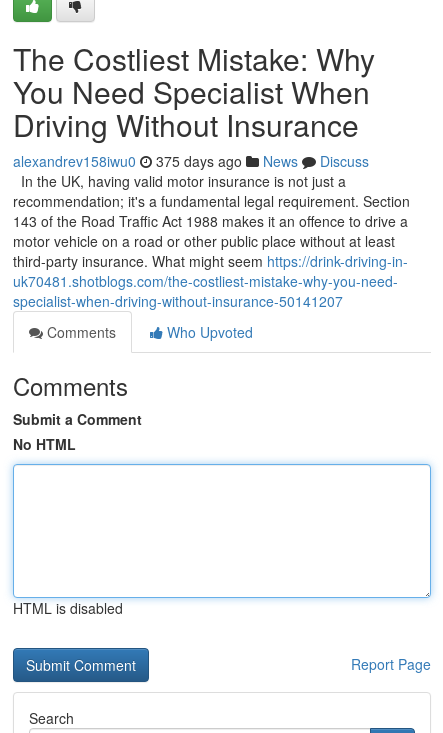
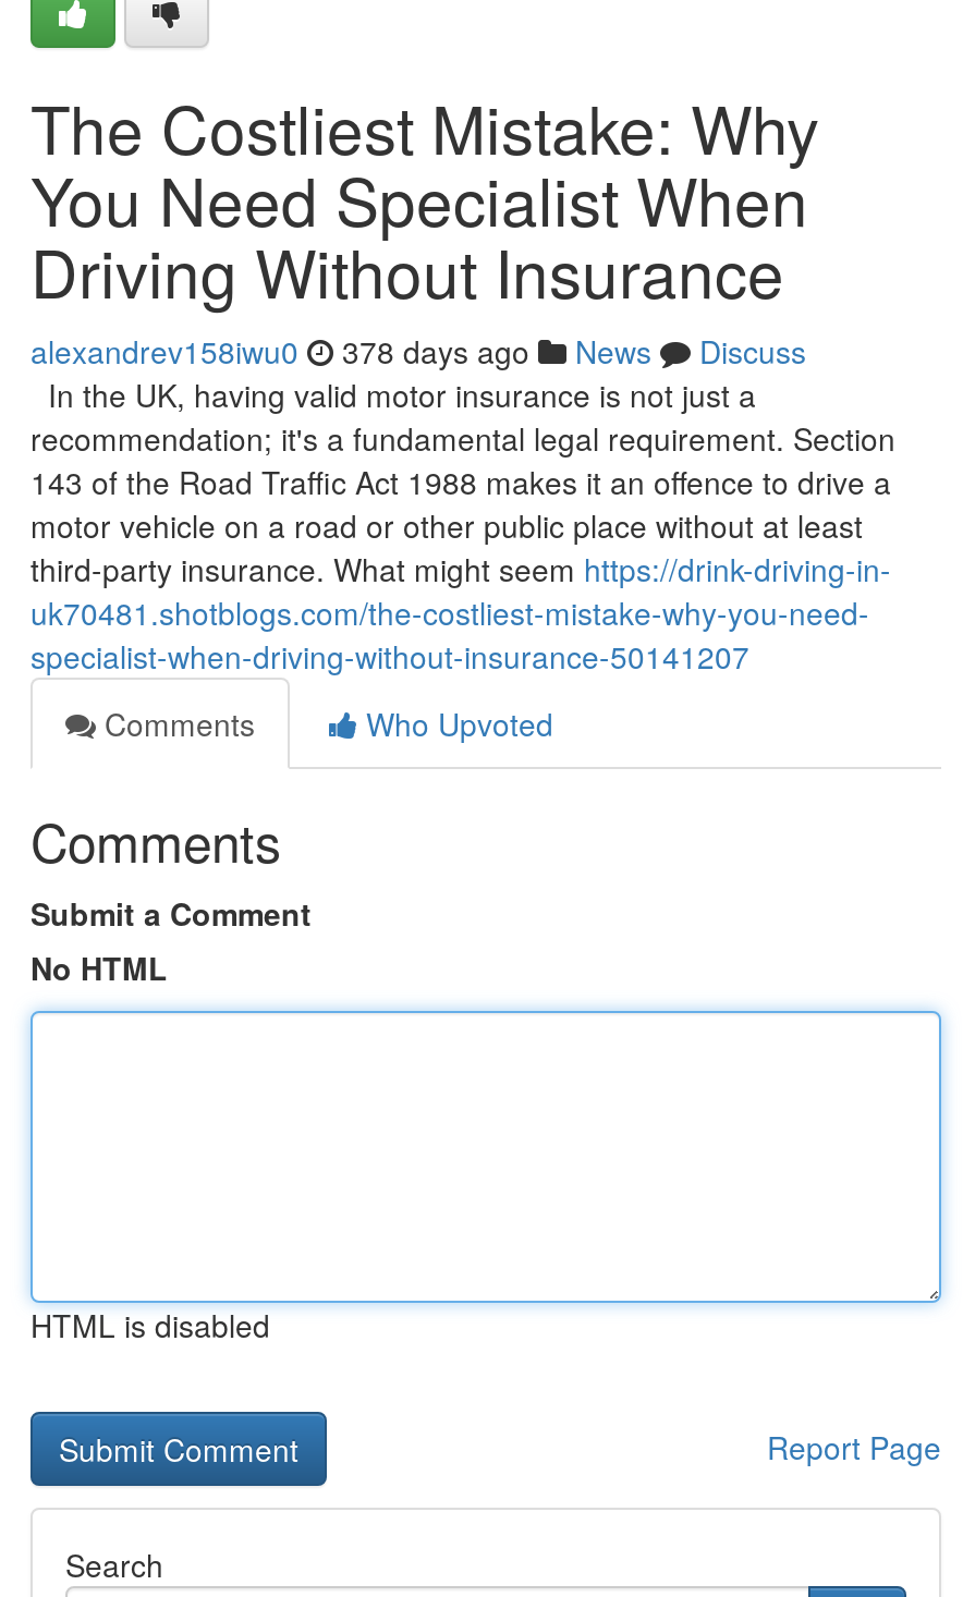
- alexandrev158iwu0 375 days ago News Discuss
+ alexandrev158iwu0 378 days ago News Discuss
